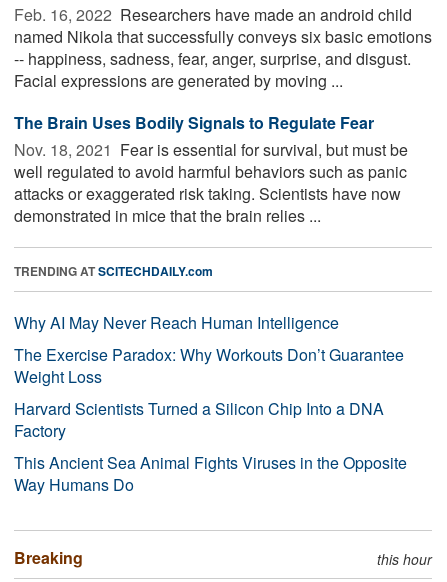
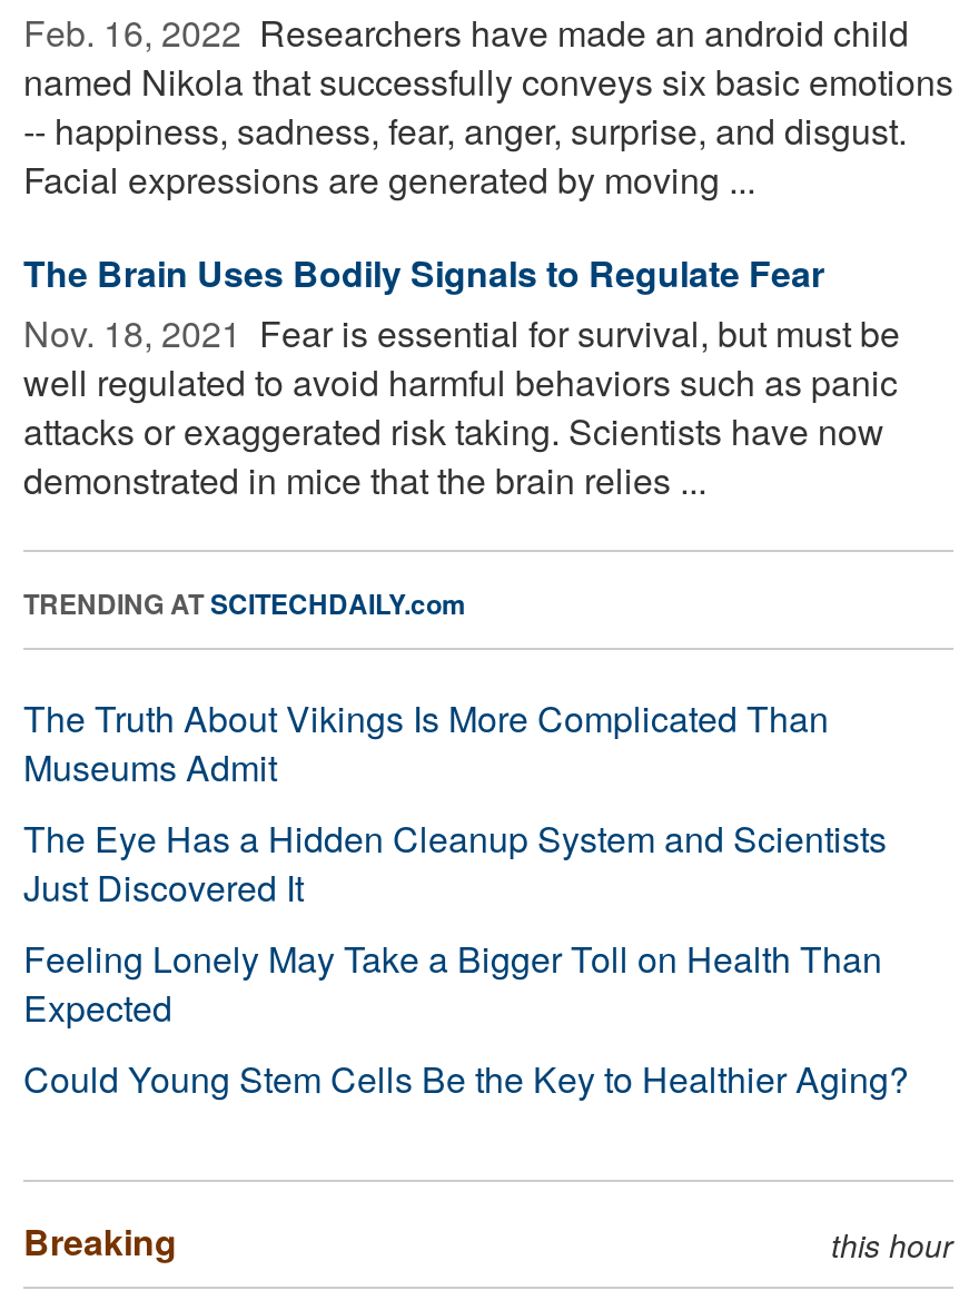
- Why AI May Never Reach Human Intelligence
- The Exercise Paradox: Why Workouts Don’t Guarantee
- Weight Loss
- Harvard Scientists Turned a Silicon Chip Into a DNA
- Factory
- This Ancient Sea Animal Fights Viruses in the Opposite
- Way Humans Do
+ The Truth About Vikings Is More Complicated Than
+ Museums Admit
+ The Eye Has a Hidden Cleanup System and Scientists
+ Just Discovered It
+ Feeling Lonely May Take a Bigger Toll on Health Than
+ Expected
+ Could Young Stem Cells Be the Key to Healthier Aging?
